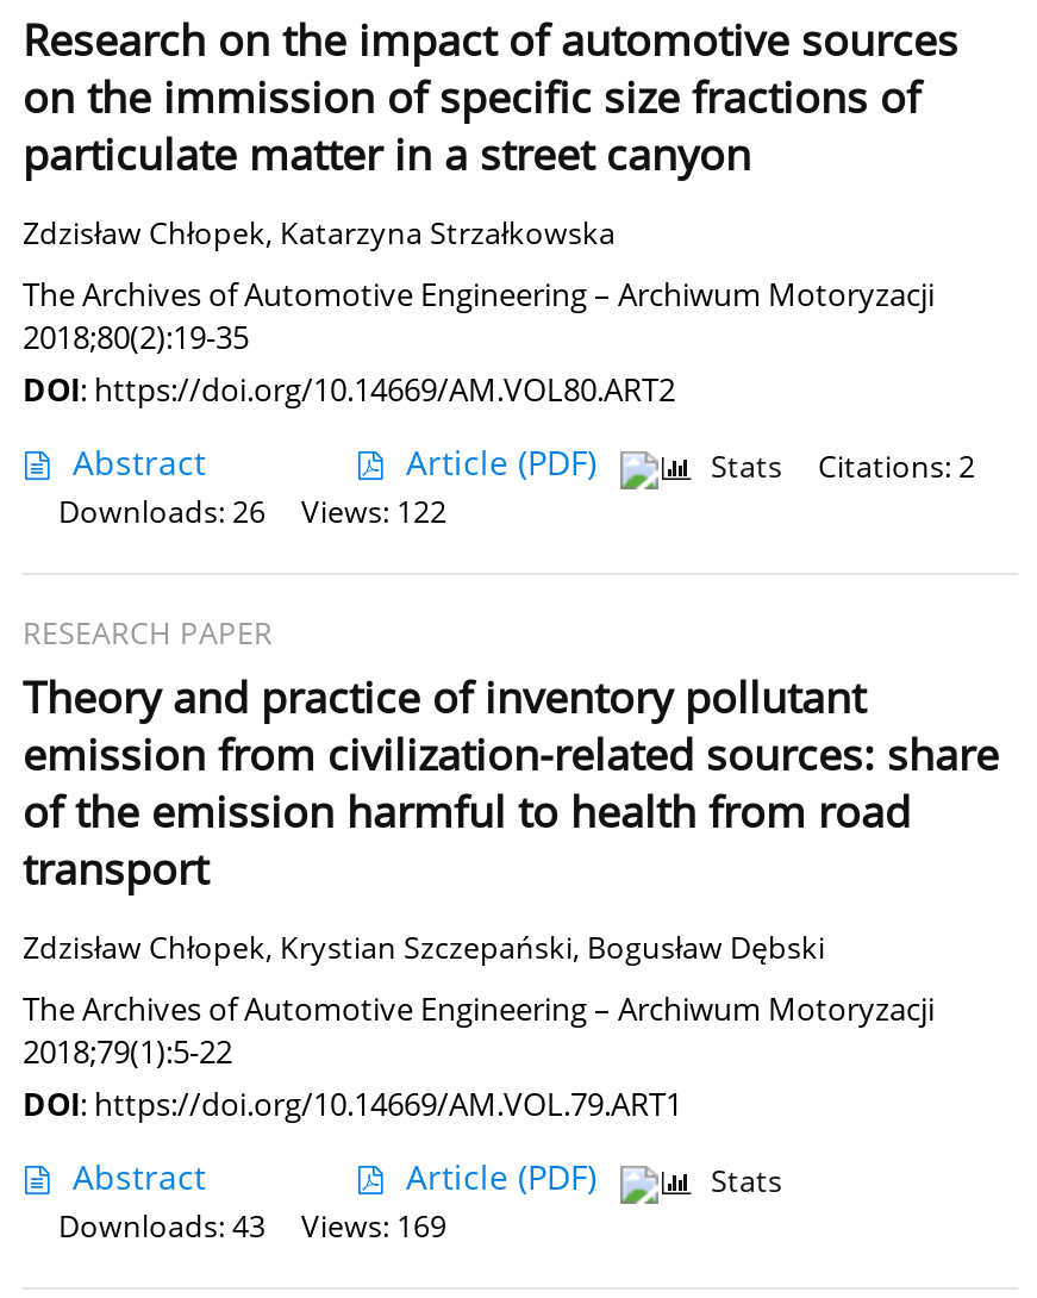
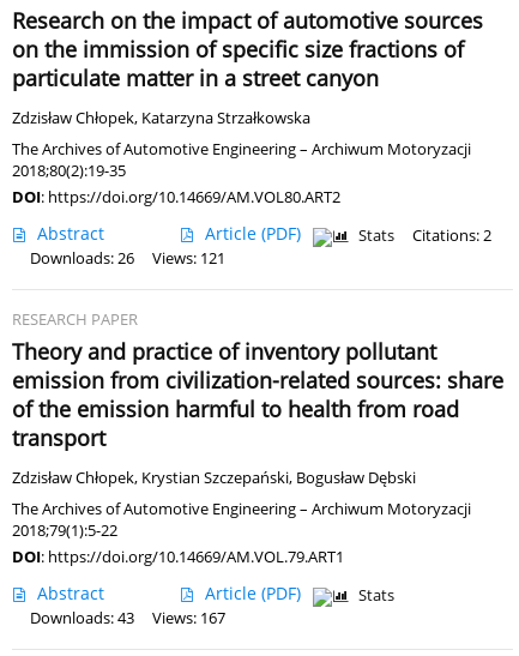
- Downloads: 26 Views: 122
+ Downloads: 26 Views: 121

- Downloads: 43 Views: 169
+ Downloads: 43 Views: 167
